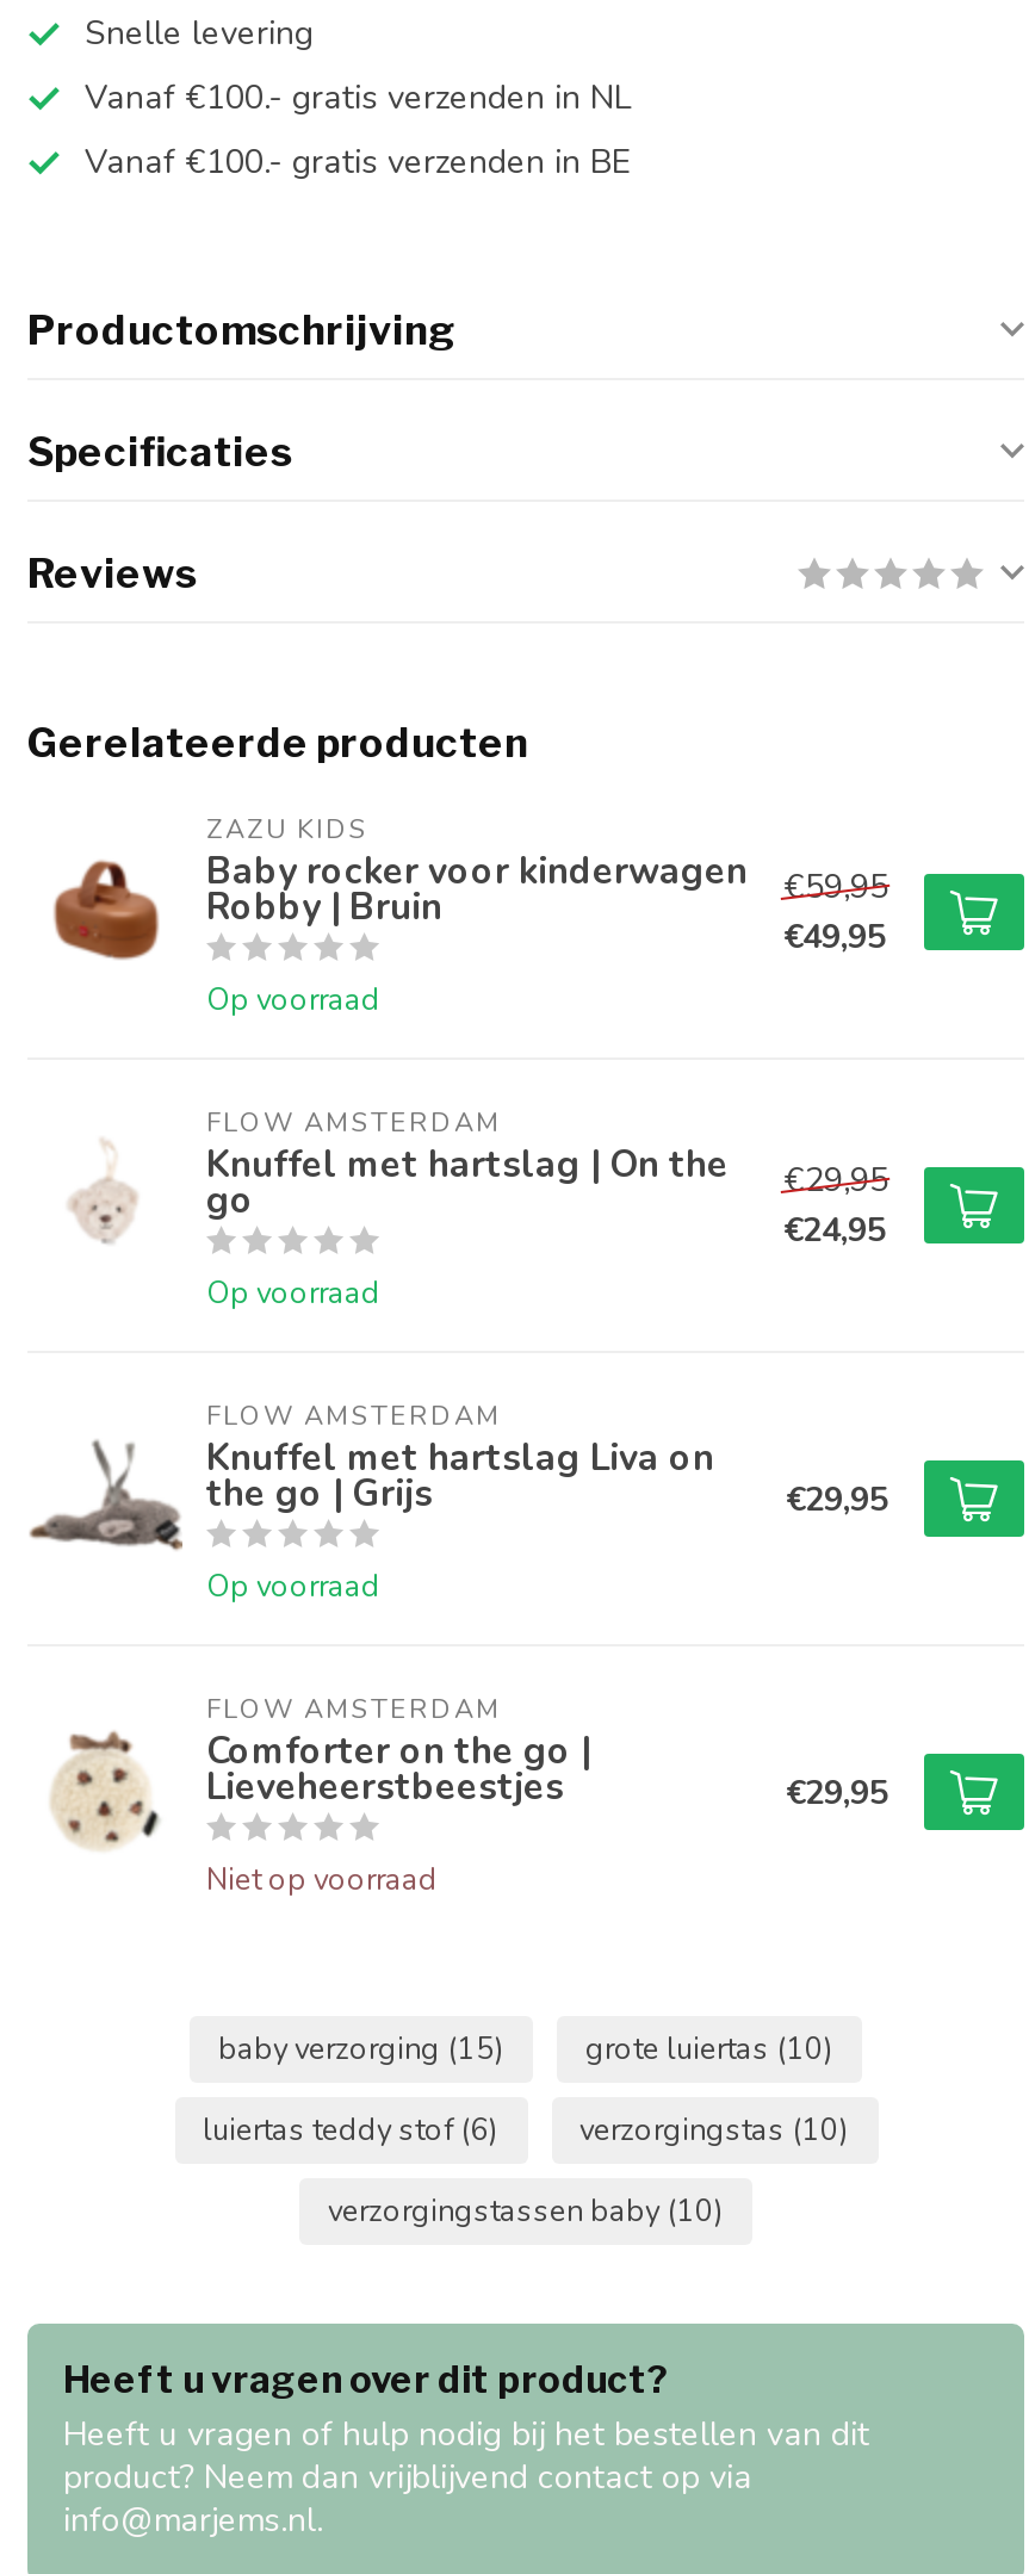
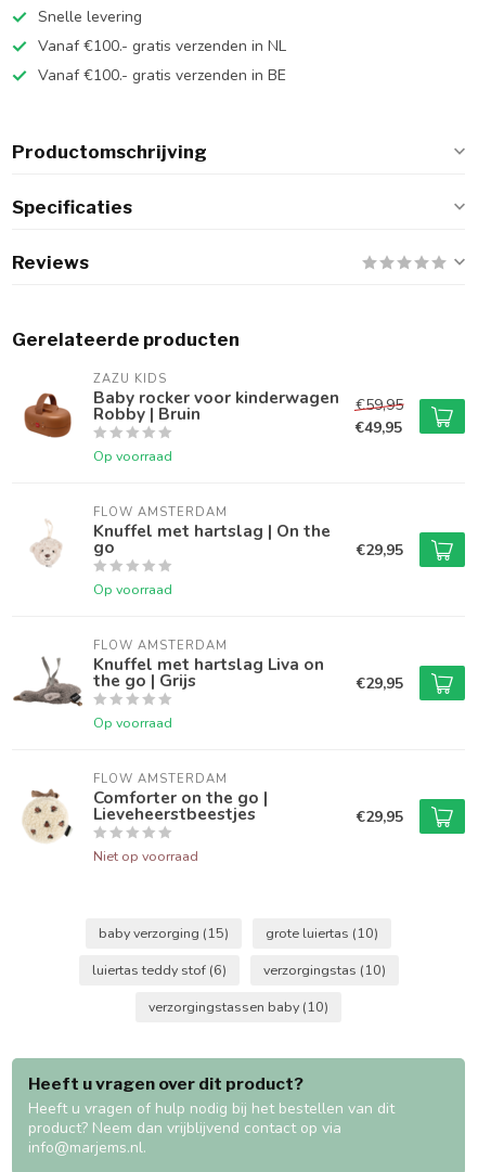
- €24,95
